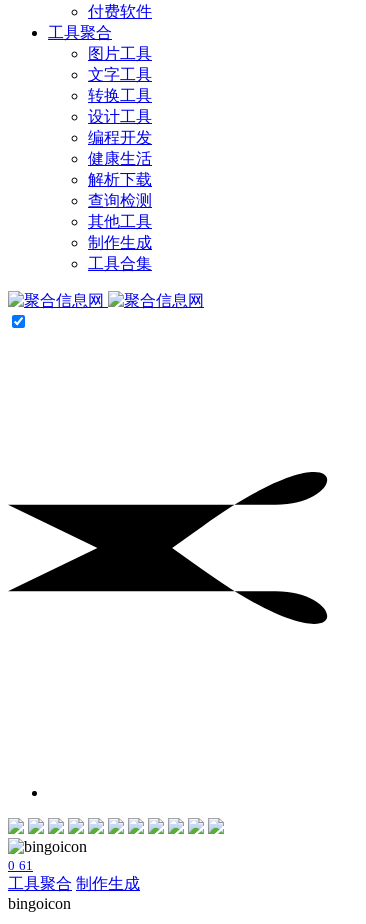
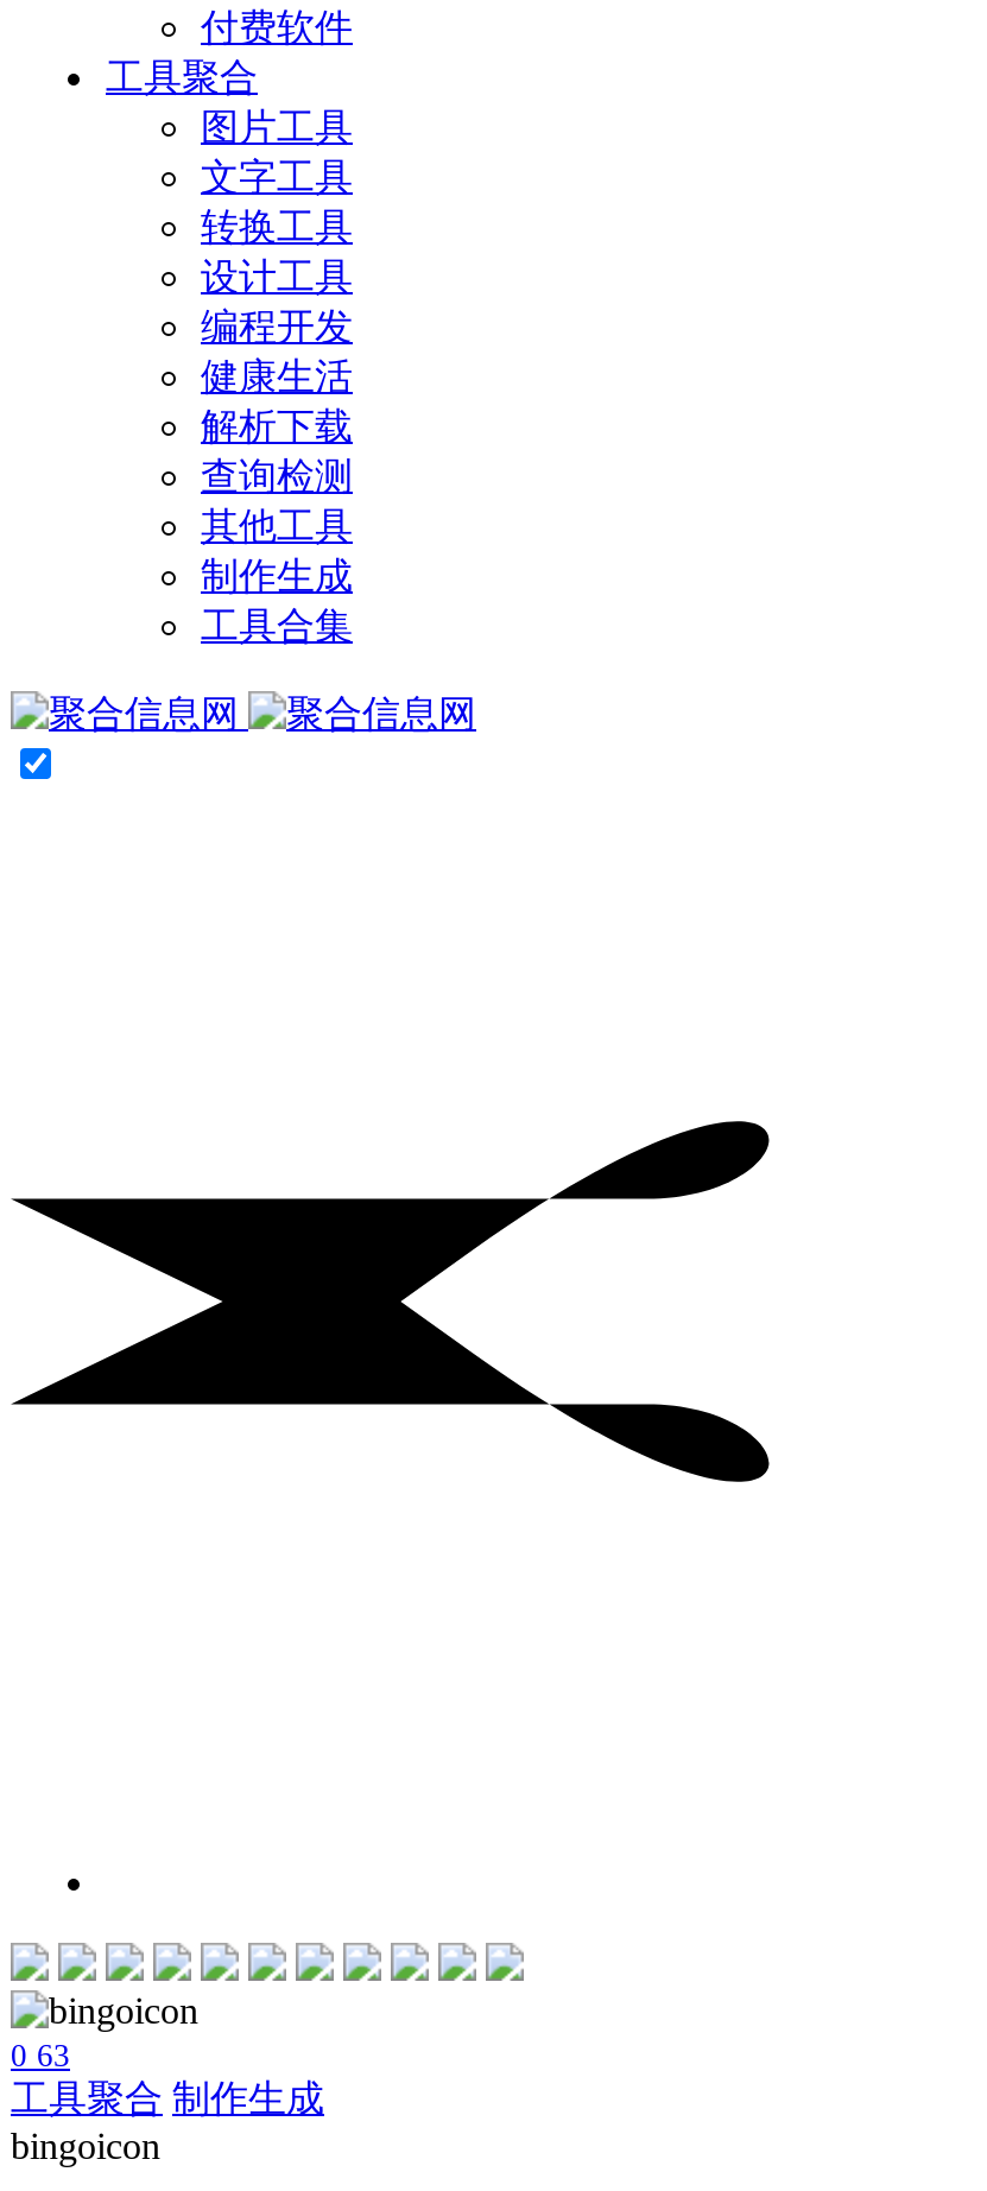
- 0 61
+ 0 63
